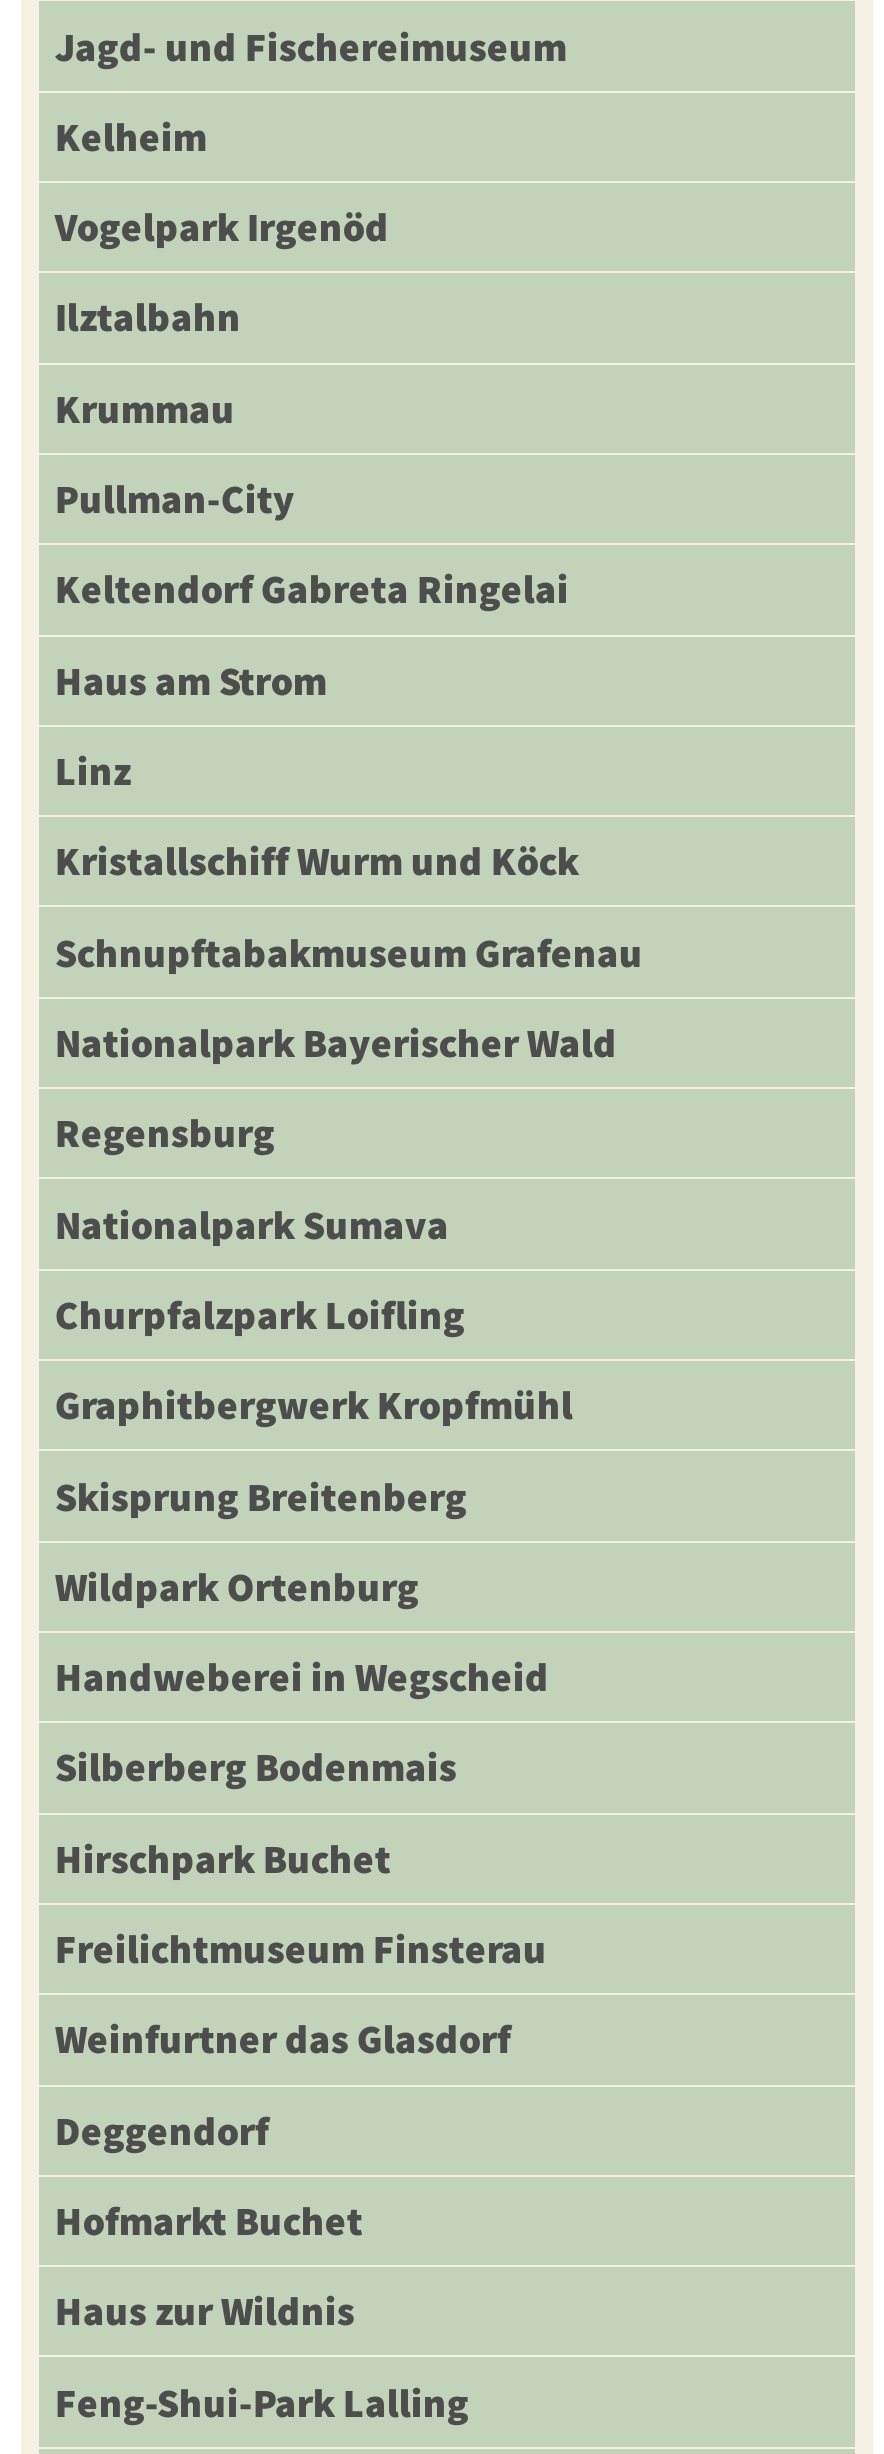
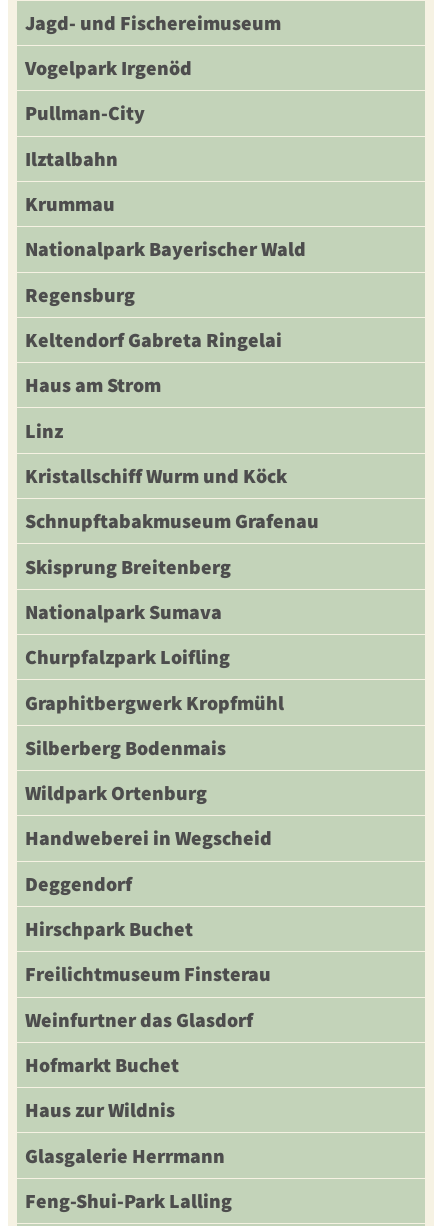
- Kelheim

moved up: Vogelpark Irgenöd

moved up: Pullman-City

moved down: Keltendorf Gabreta Ringelai | Haus am Strom | Linz | Kristallschiff Wurm und Köck | Schnupftabakmuseum Grafenau

moved up: Nationalpark Bayerischer Wald | Regensburg

moved up: Skisprung Breitenberg

moved up: Silberberg Bodenmais

moved up: Deggendorf

moved up: Hofmarkt Buchet | Haus zur Wildnis

+ Glasgalerie Herrmann
